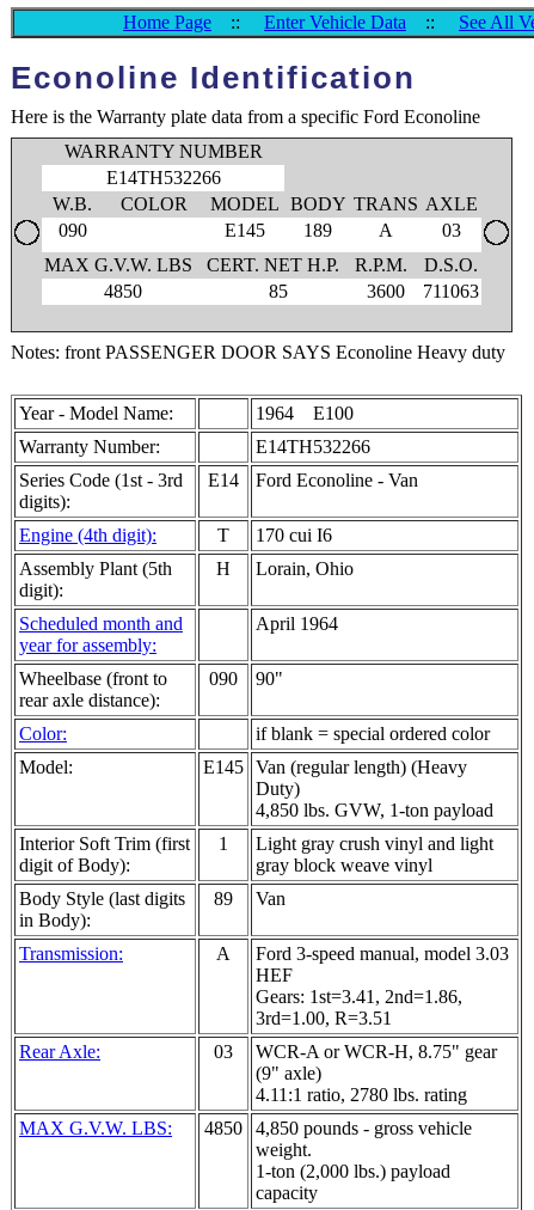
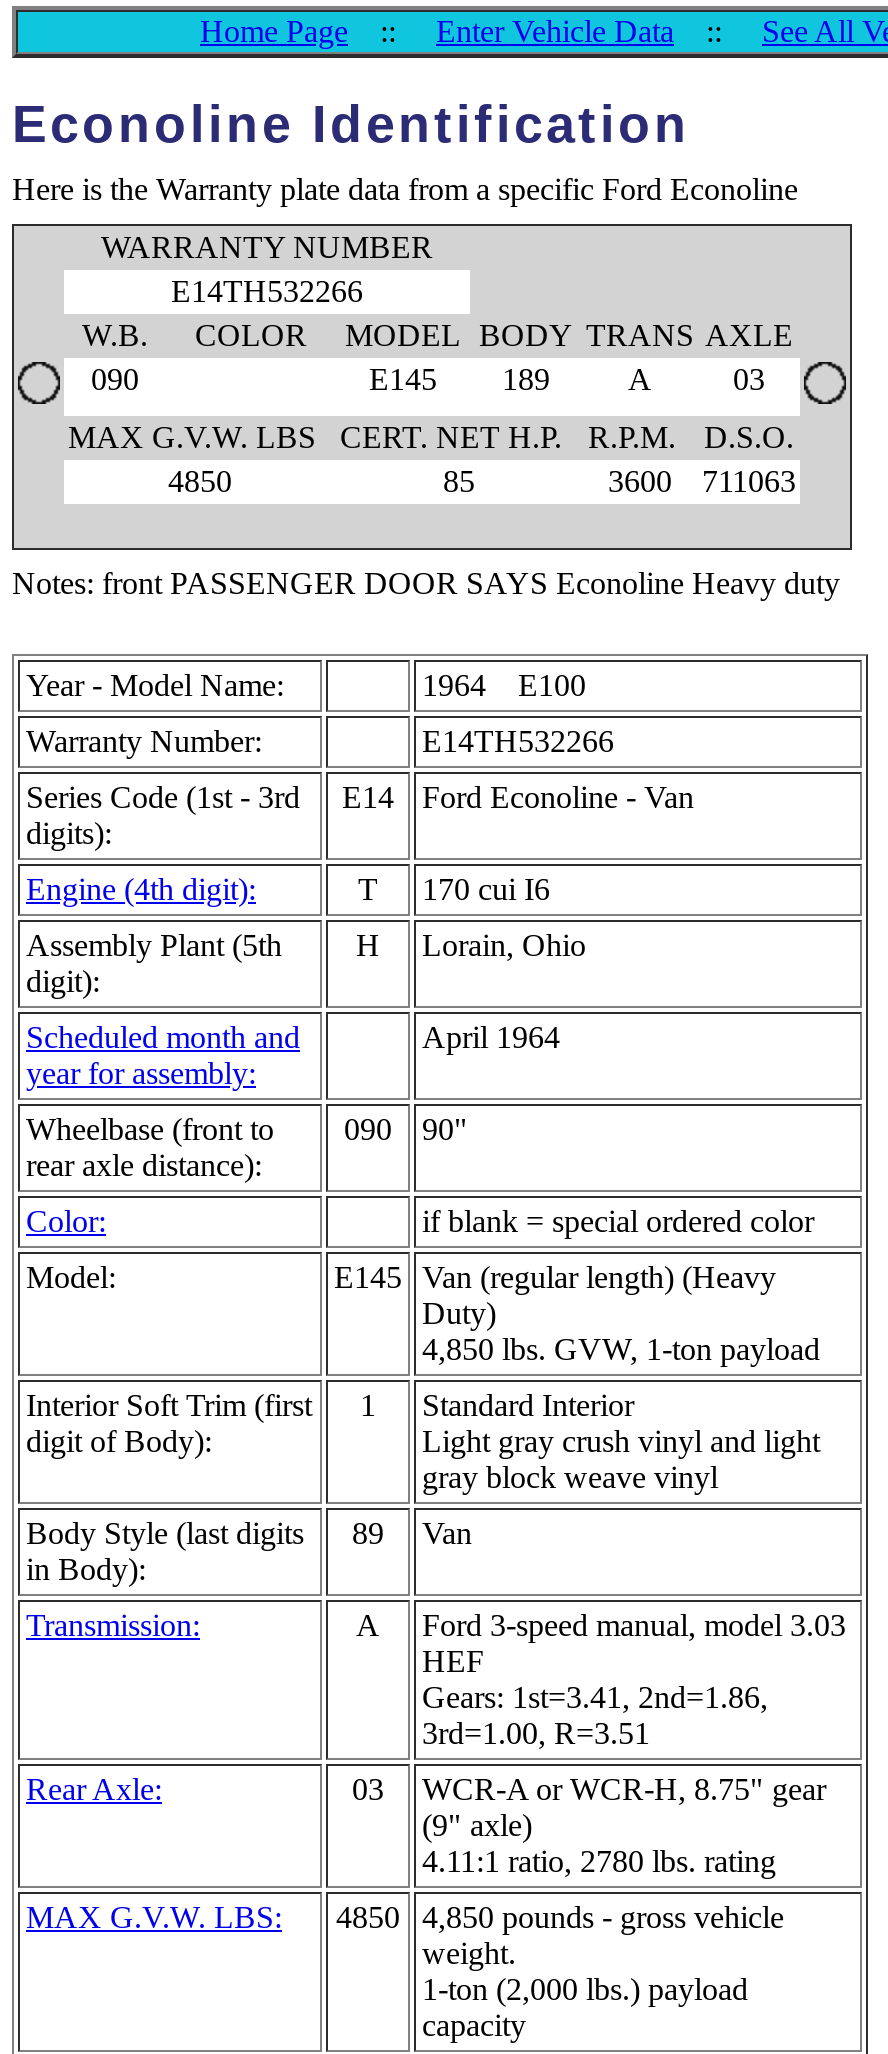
+ Standard Interior
